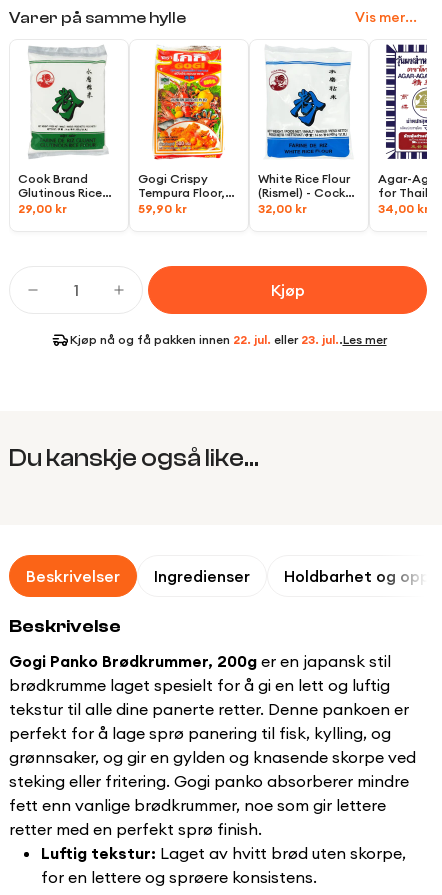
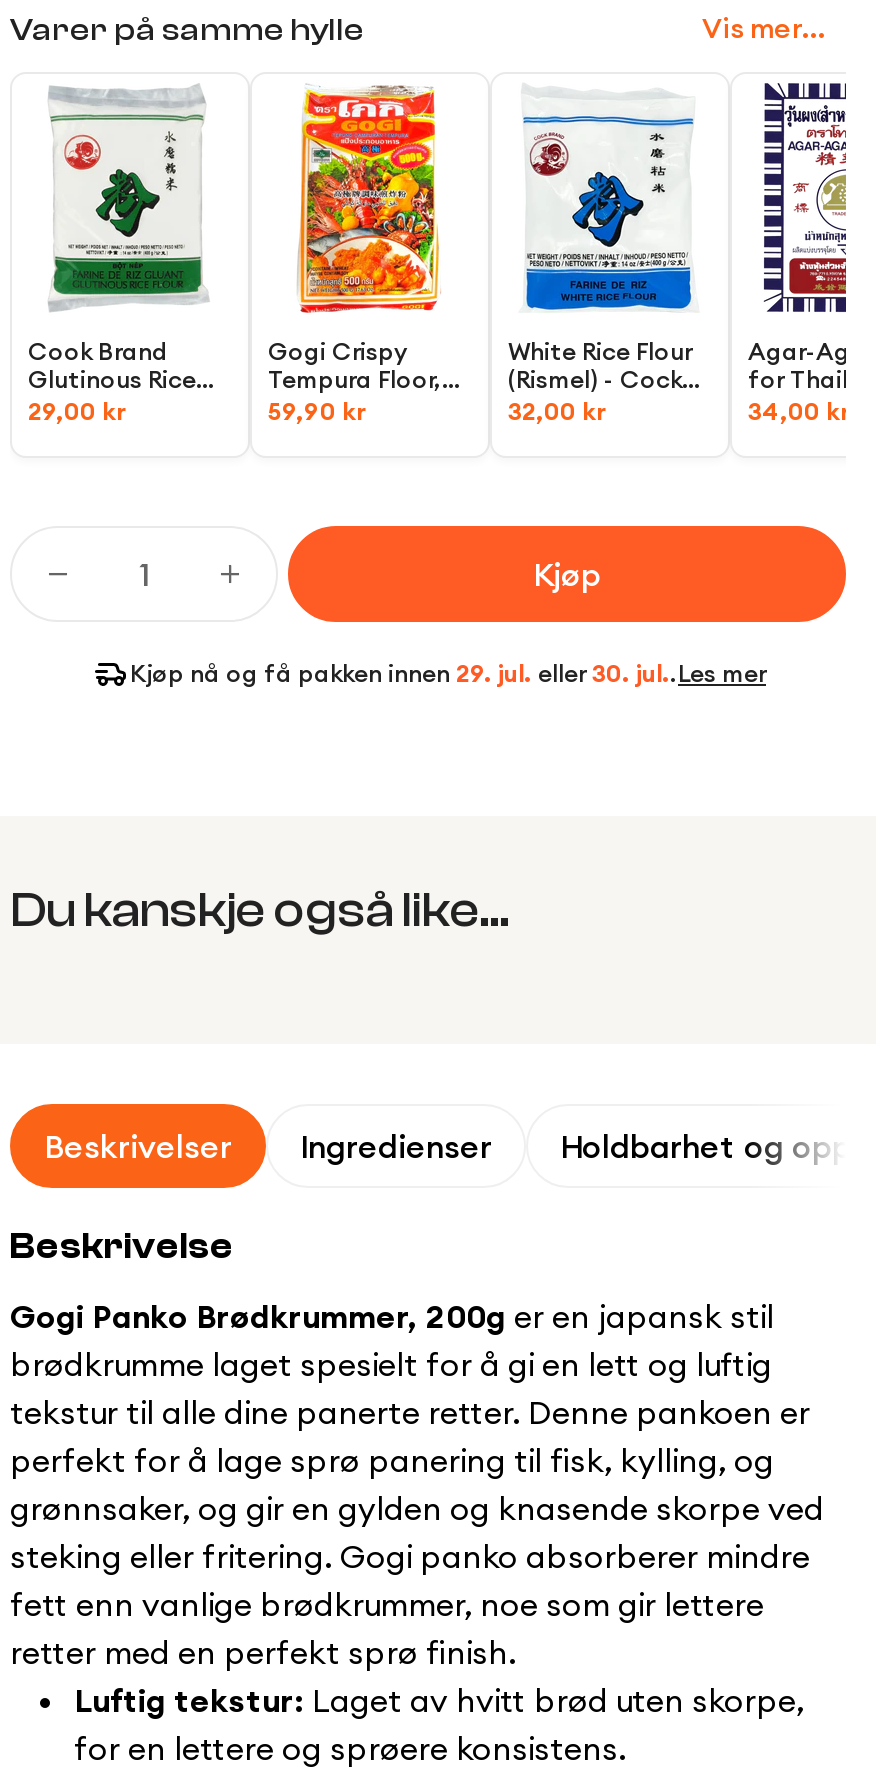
- Kjøp nå og få pakken innen 22. jul. eller 23. jul..Les mer
+ Kjøp nå og få pakken innen 29. jul. eller 30. jul..Les mer
